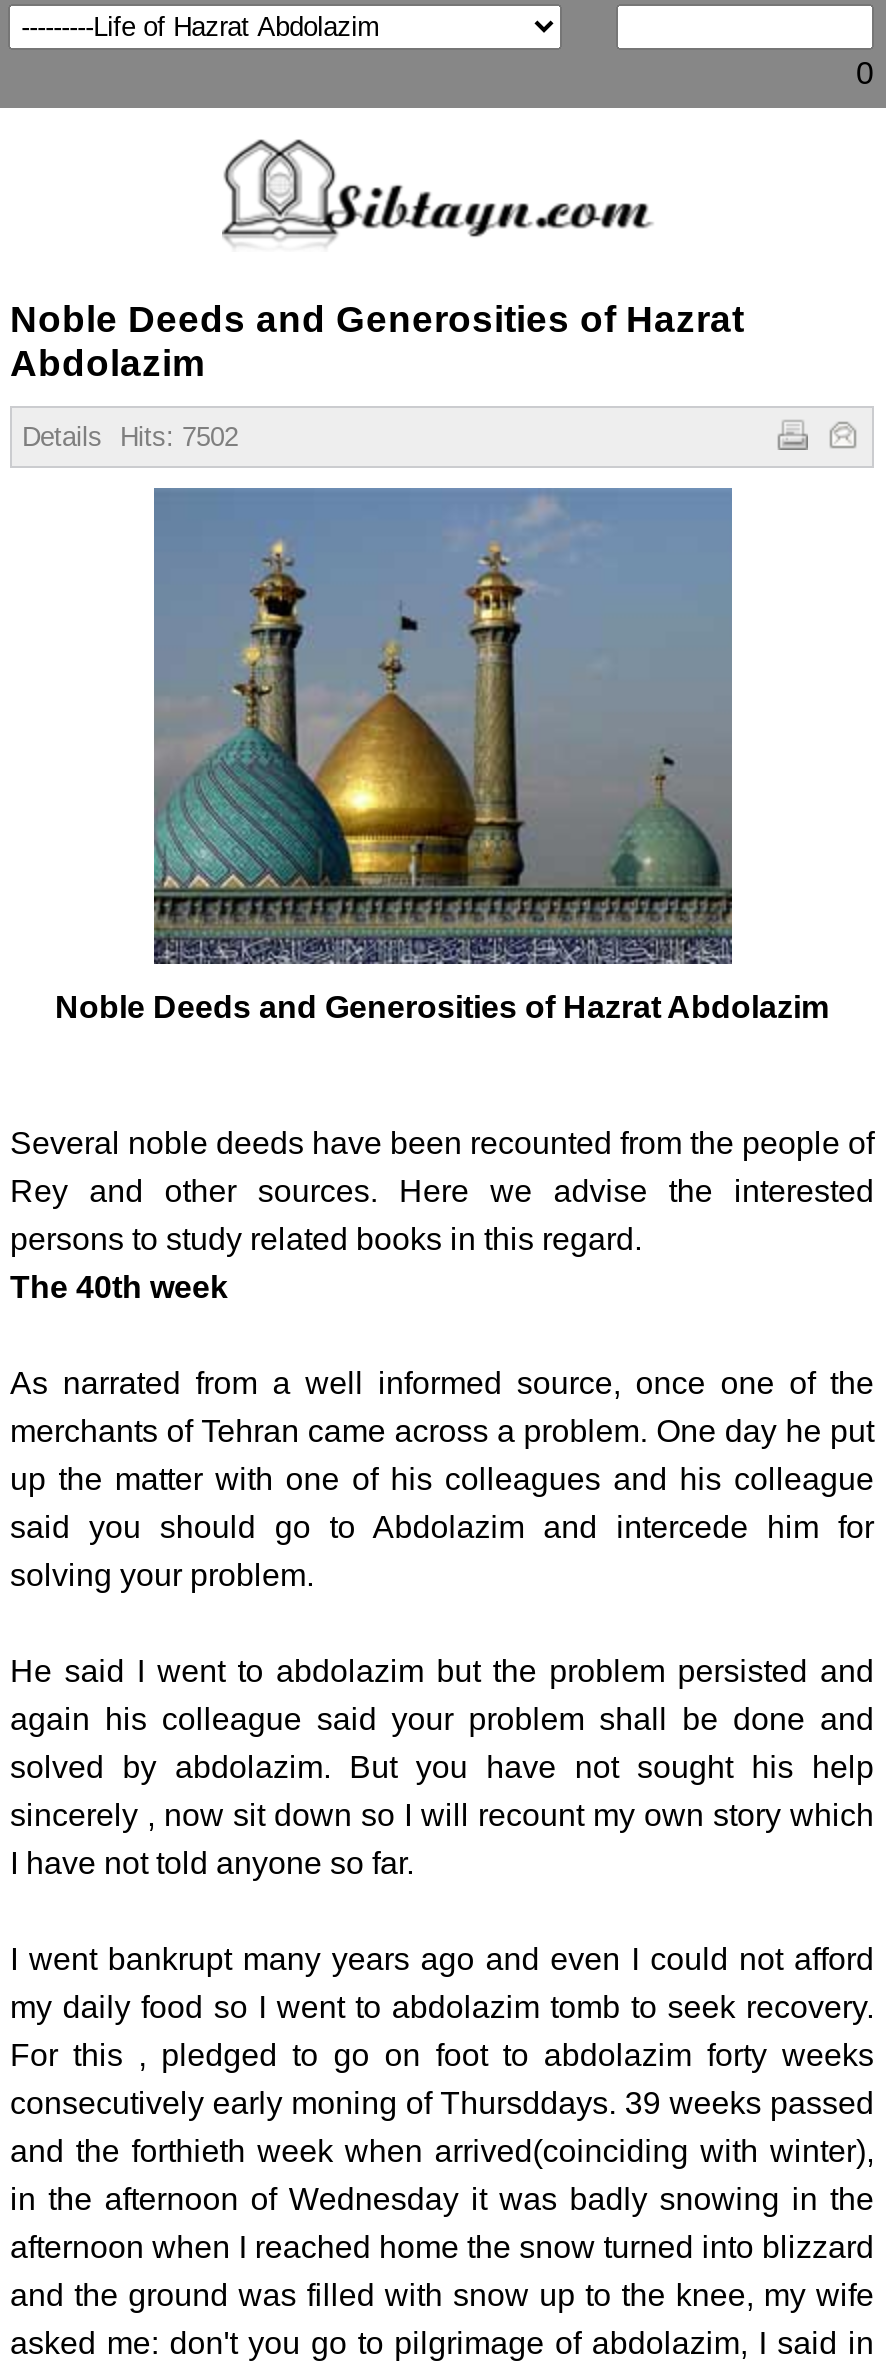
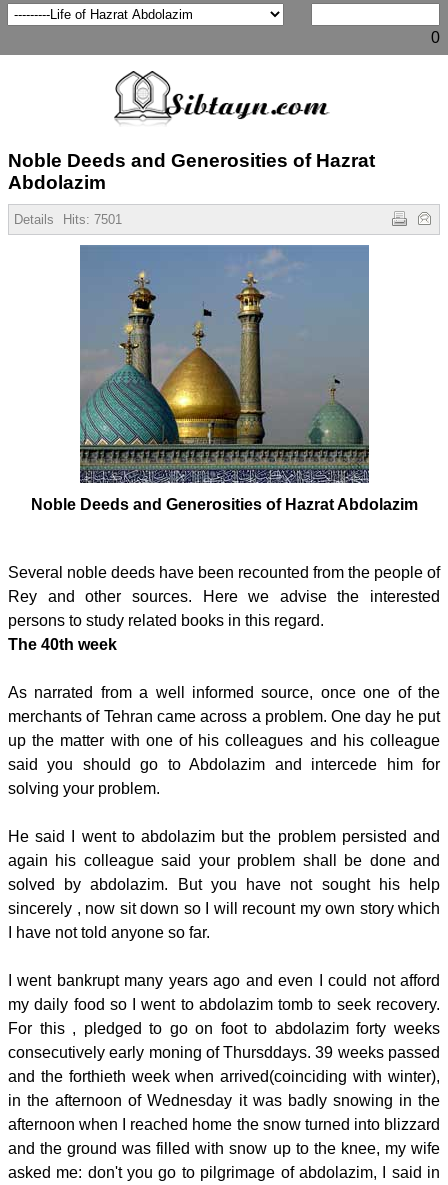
- Details Hits: 7502
+ Details Hits: 7501
